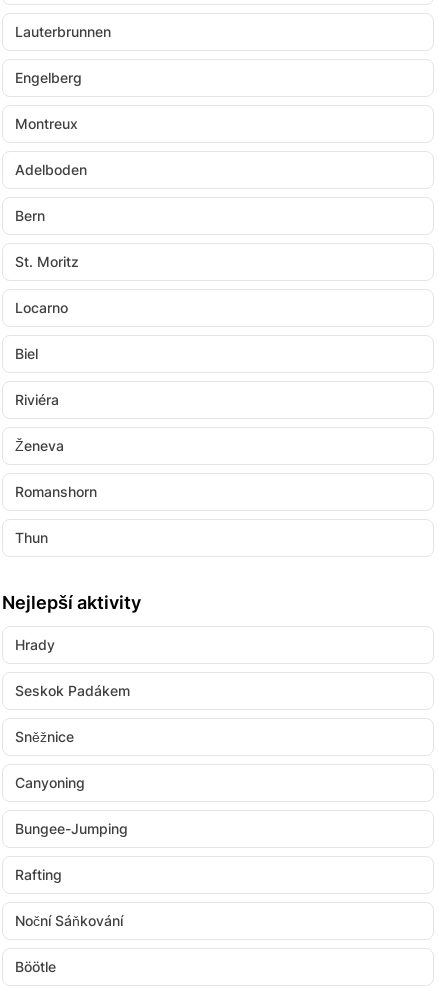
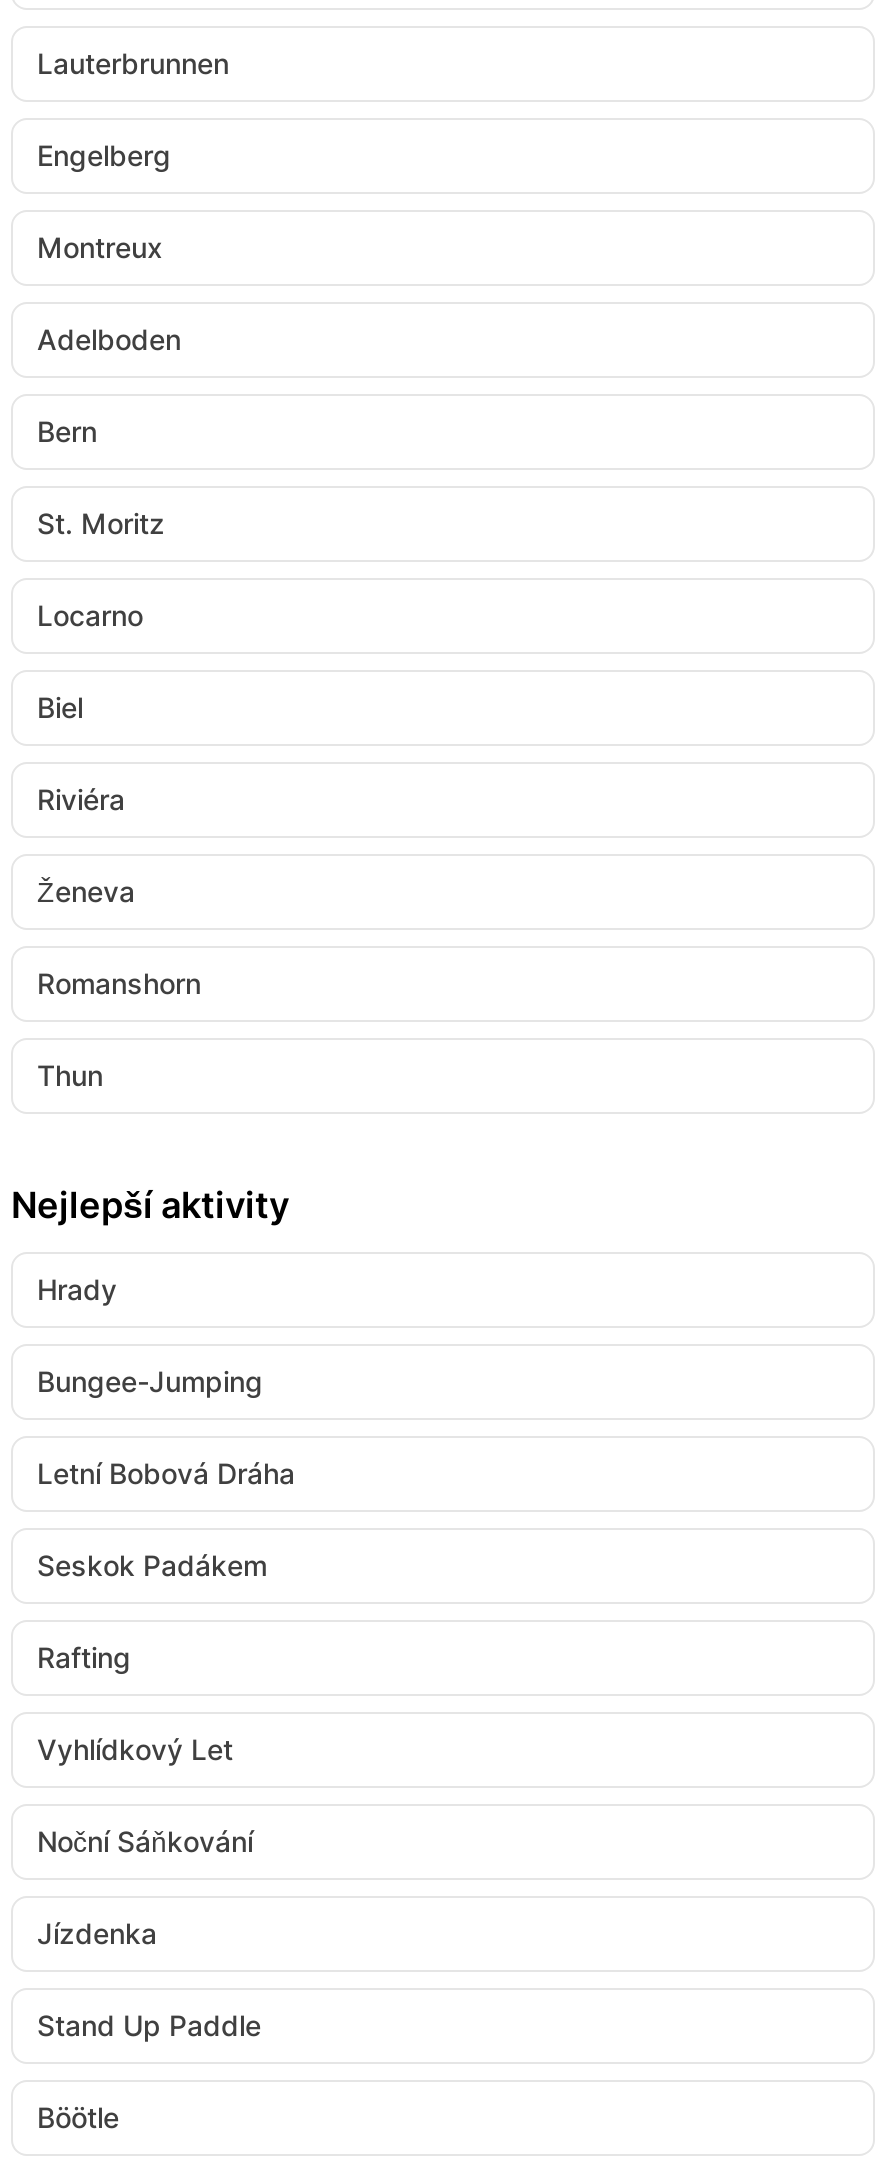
+ Letní Bobová Dráha

- Sněžnice
- Canyoning

moved up: Bungee-Jumping

moved up: Rafting

+ Vyhlídkový Let

+ Jízdenka
+ Stand Up Paddle
